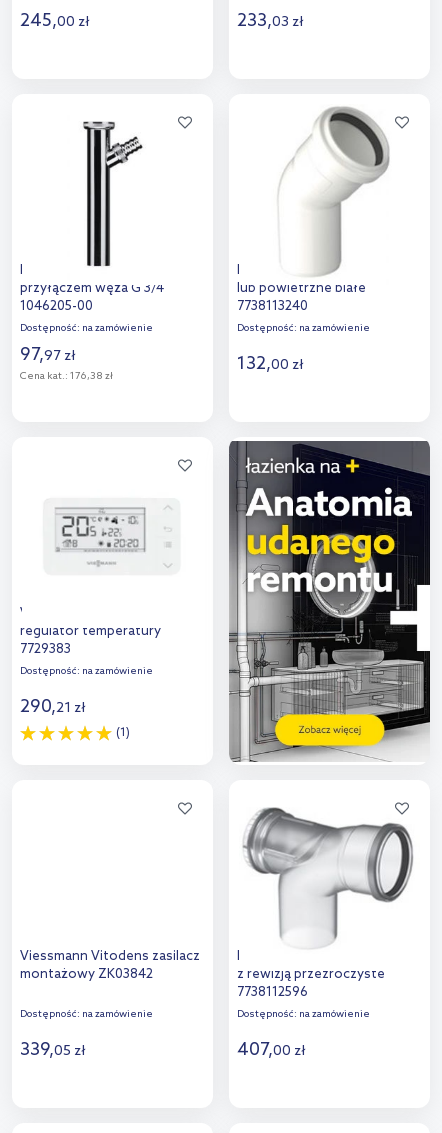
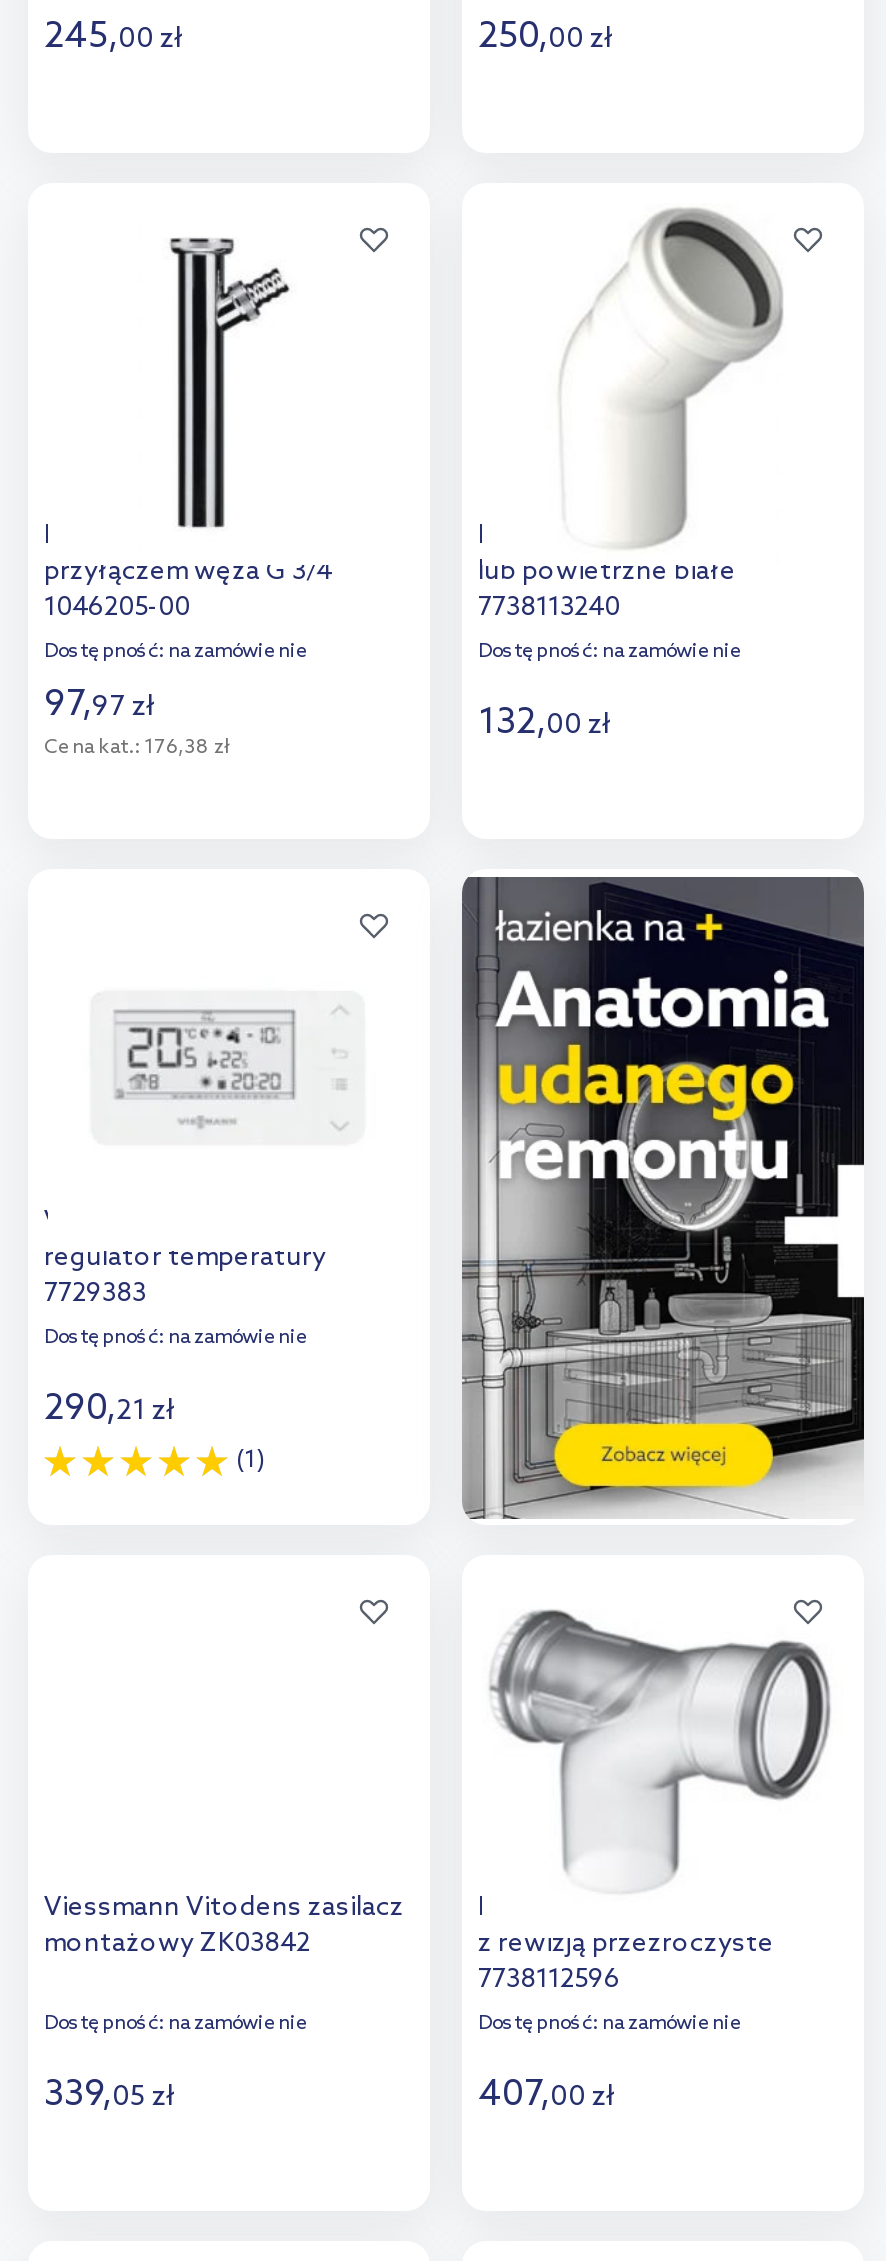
- 233,03 zł
+ 250,00 zł
